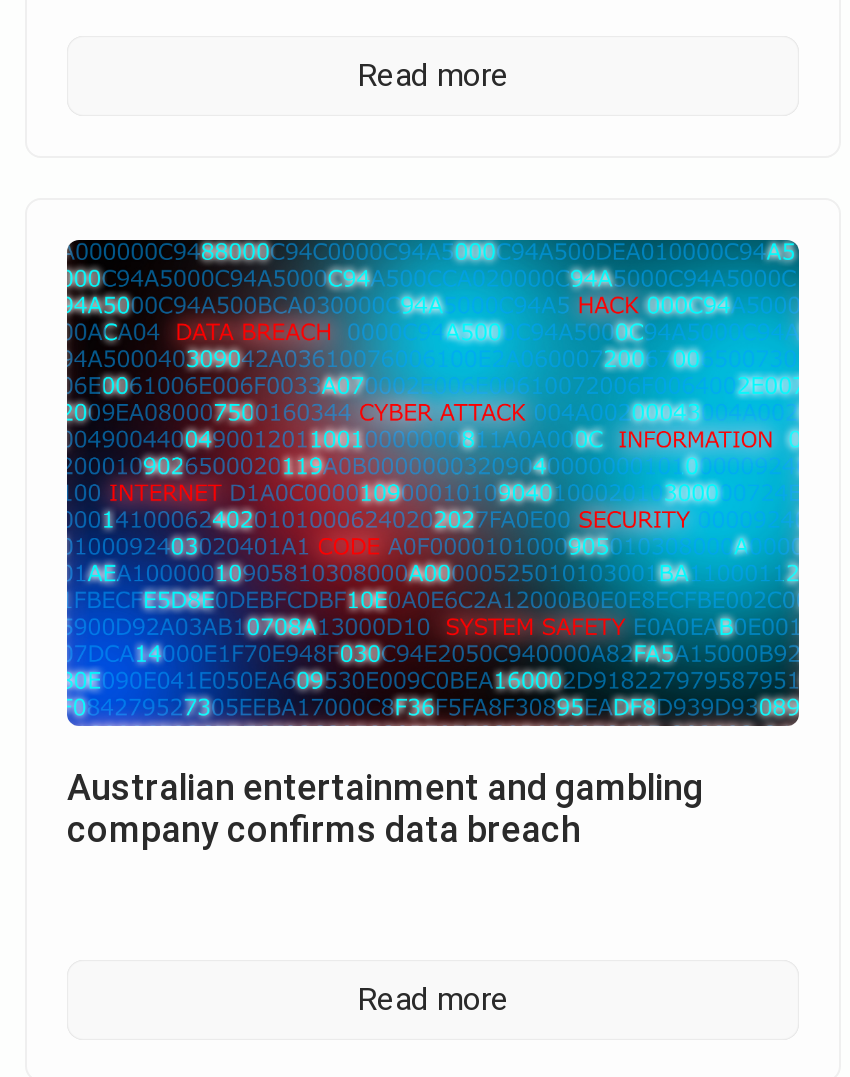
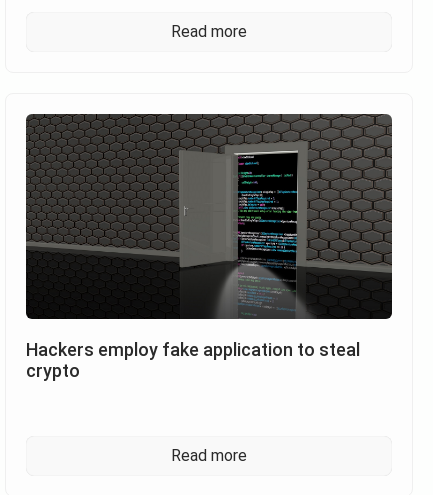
- [image]
- Australian entertainment and gambling
- company confirms data breach
+ [image]
+ Hackers employ fake application to steal
+ crypto
